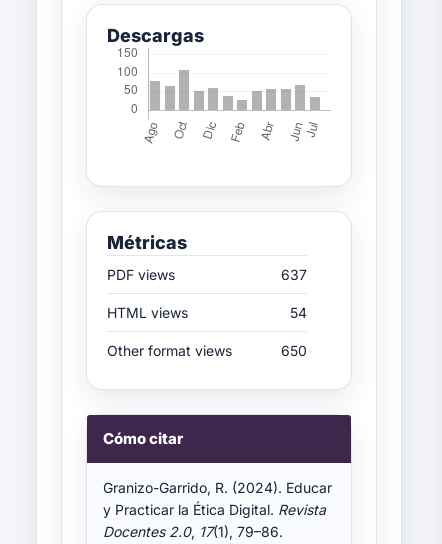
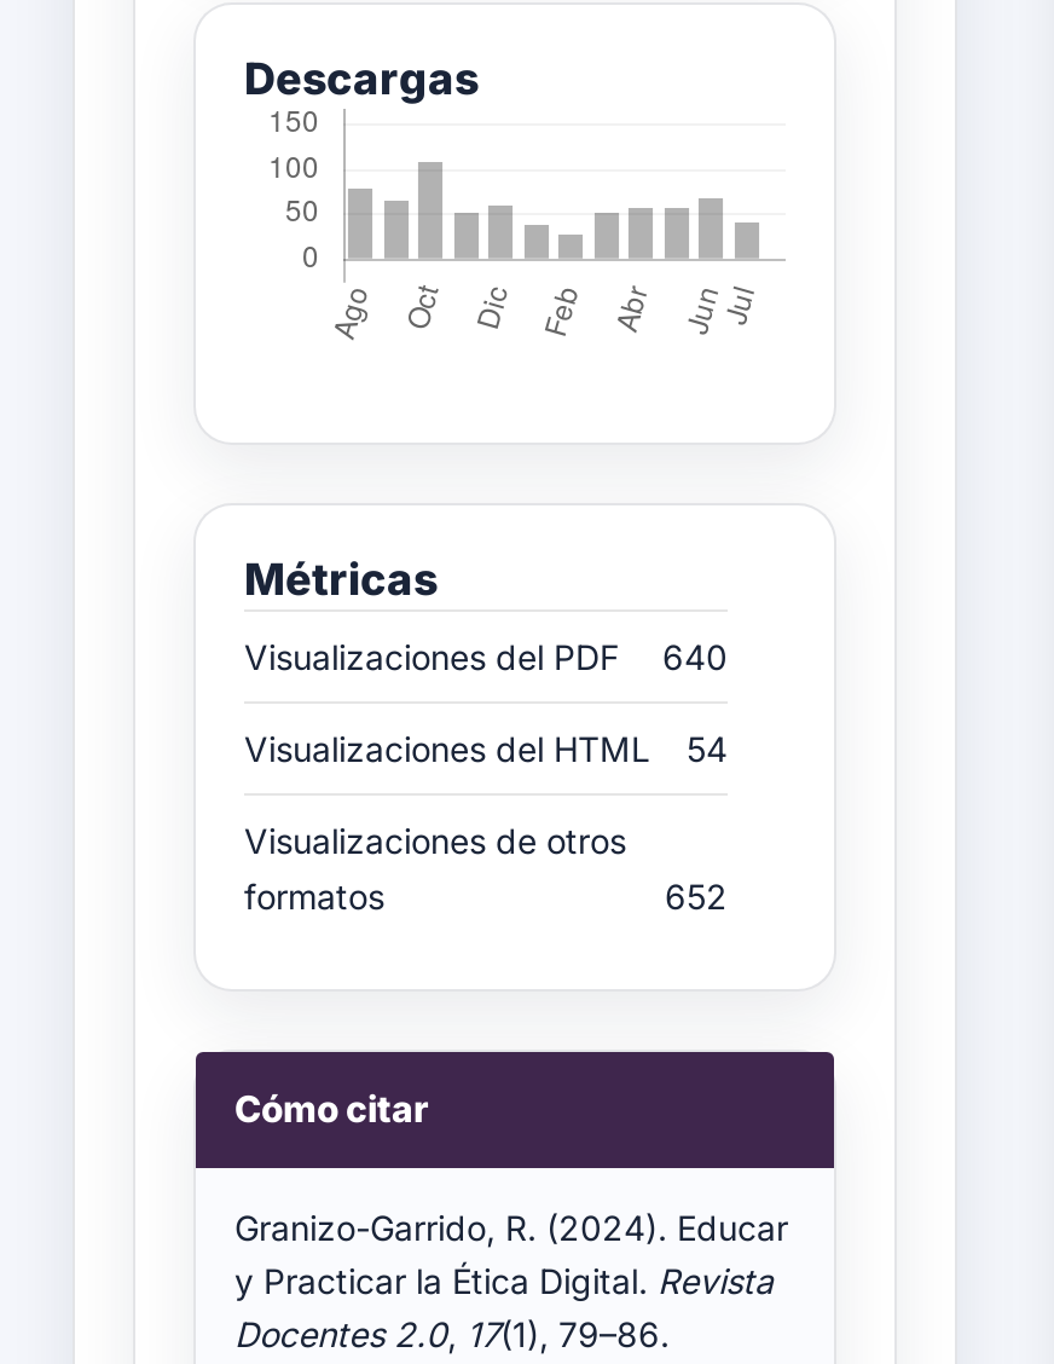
- PDF views
- 637
+ Visualizaciones del PDF
+ 640

- HTML views
+ Visualizaciones del HTML

- Other format views
- 650
+ Visualizaciones de otros
+ formatos
+ 652
